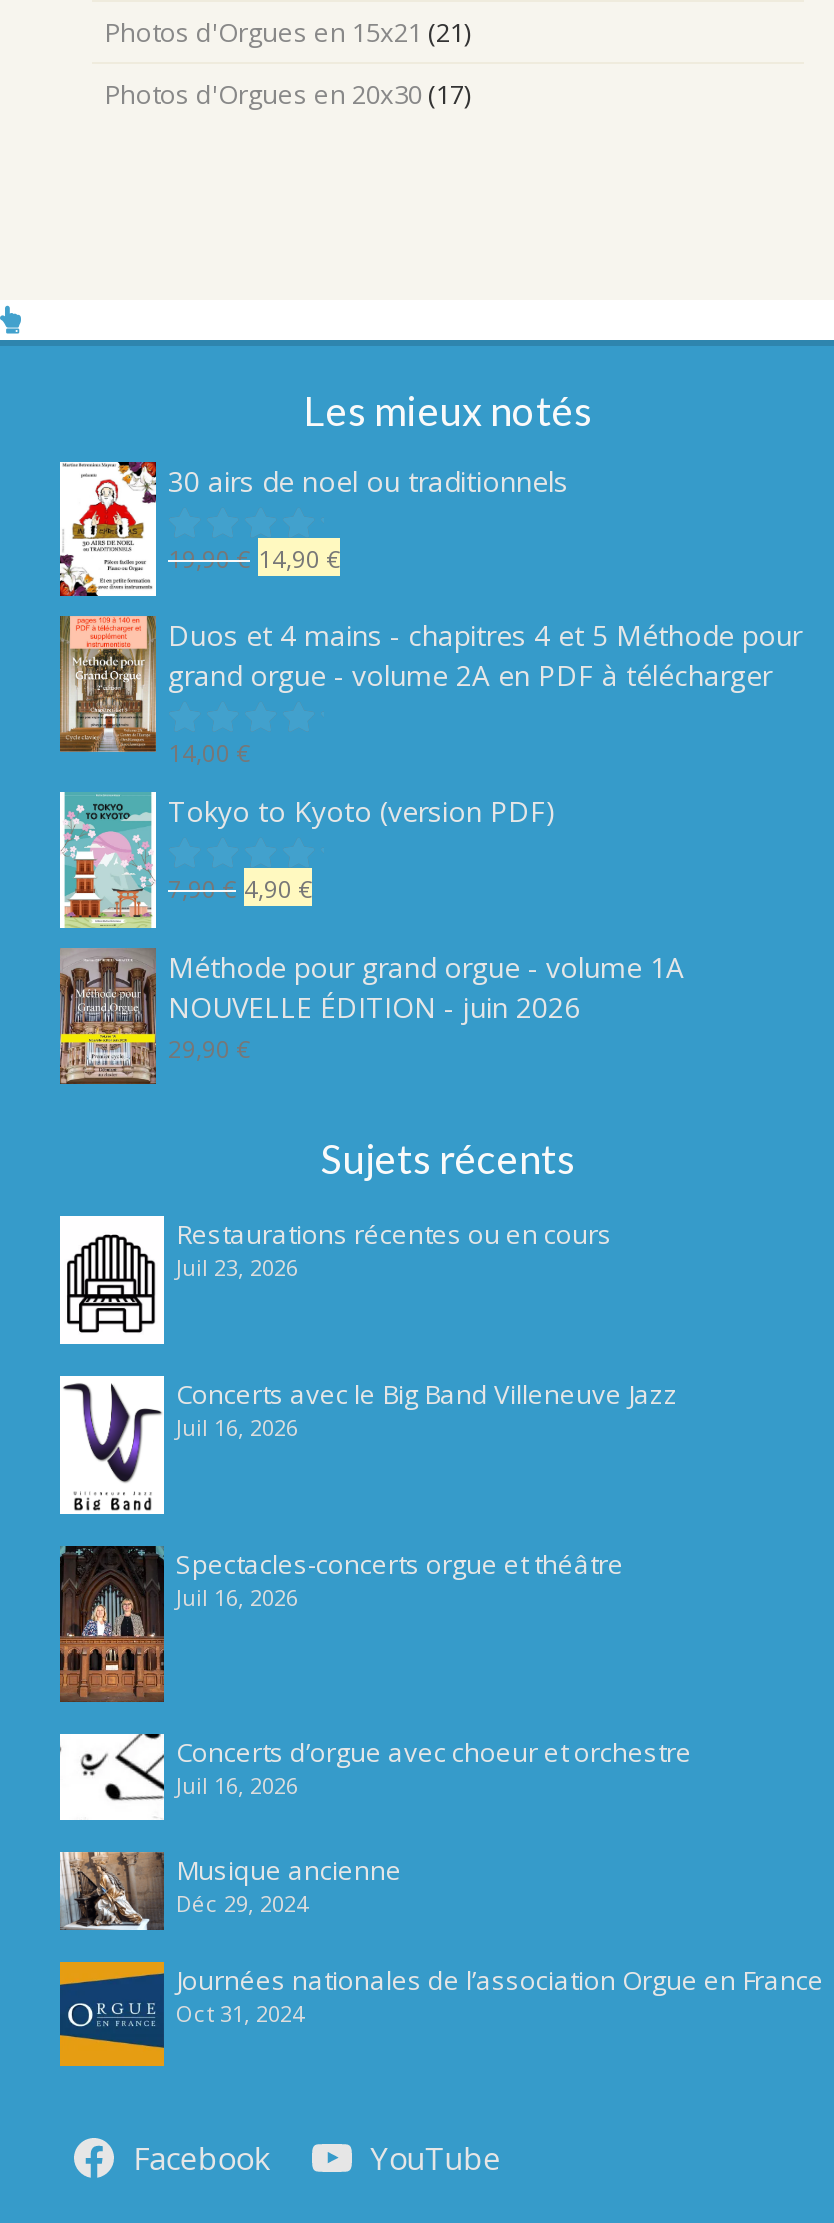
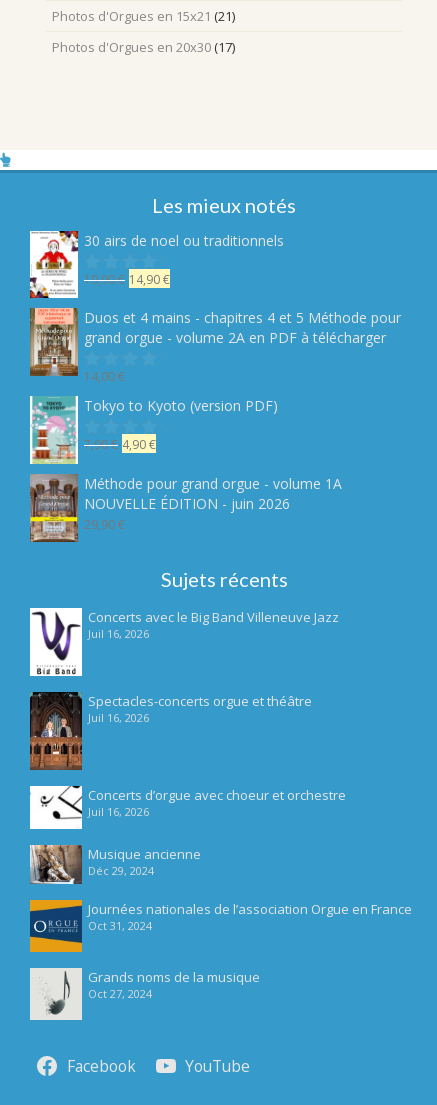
- [image]
- Restaurations récentes ou en cours
- Juil 23, 2026

moved up: [image] | Concerts avec le Big Band Villeneuve Jazz | Juil 16, 2026 | ... | Journées nationales de l’association Orgue en France | Oct 31, 2024

+ [image]
+ Grands noms de la musique
+ Oct 27, 2024
